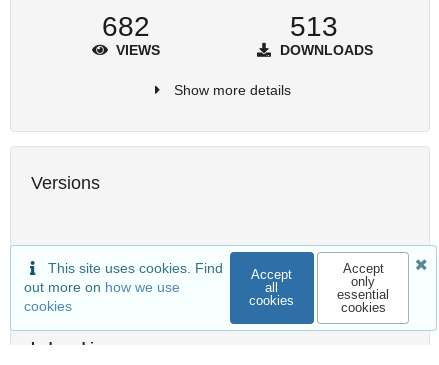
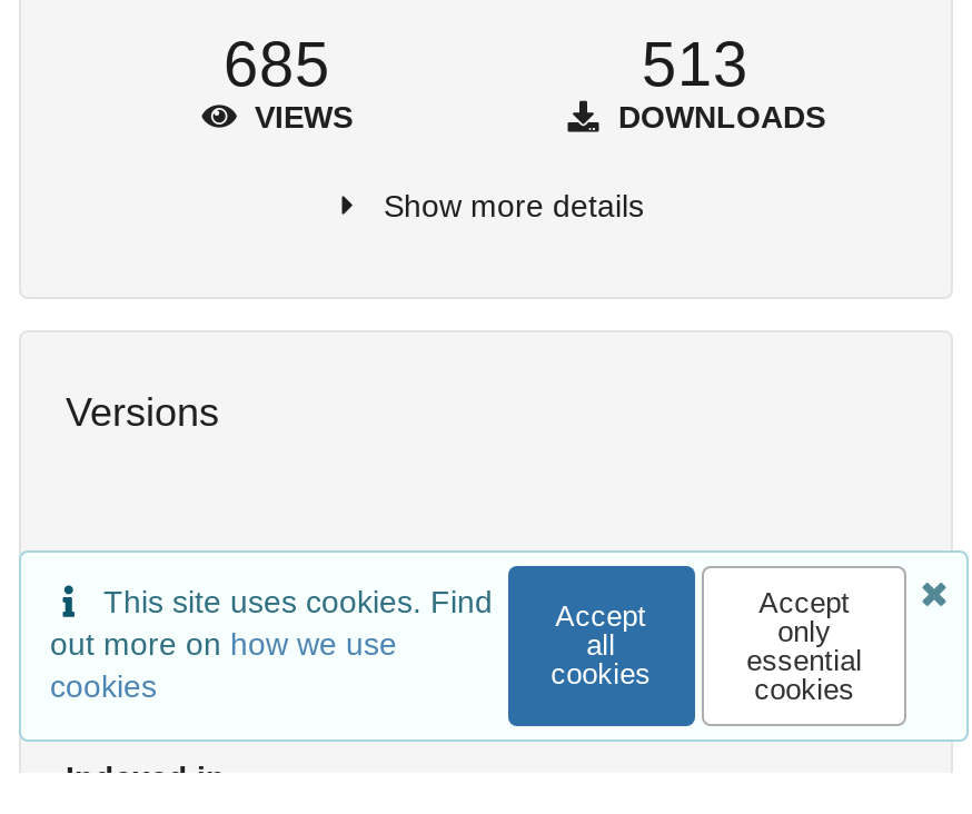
- 682
+ 685
